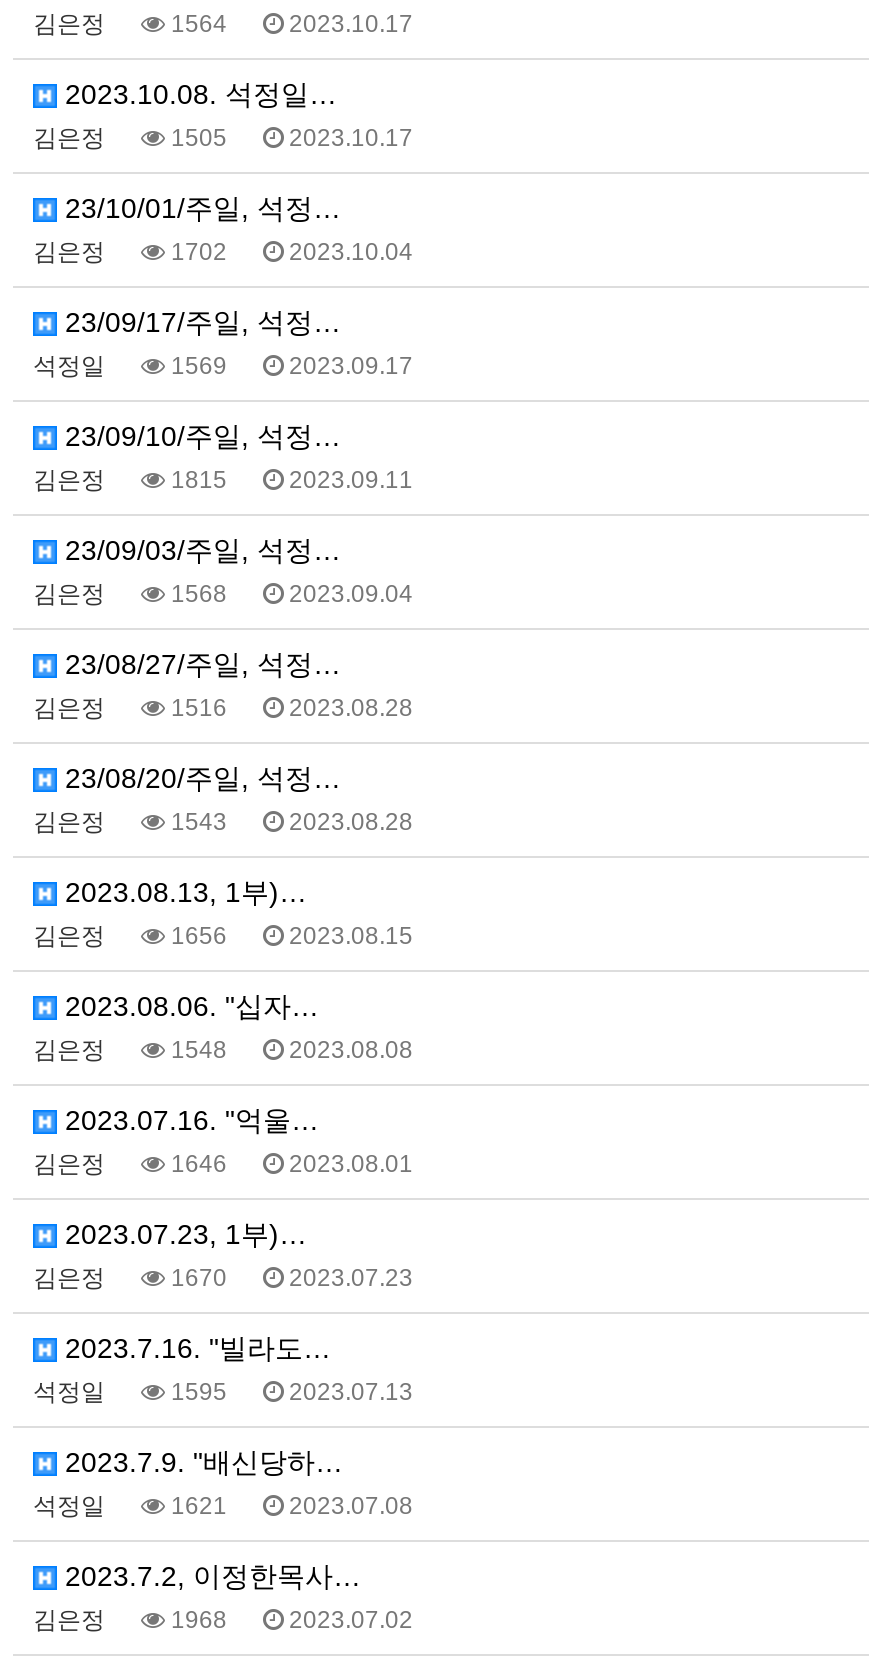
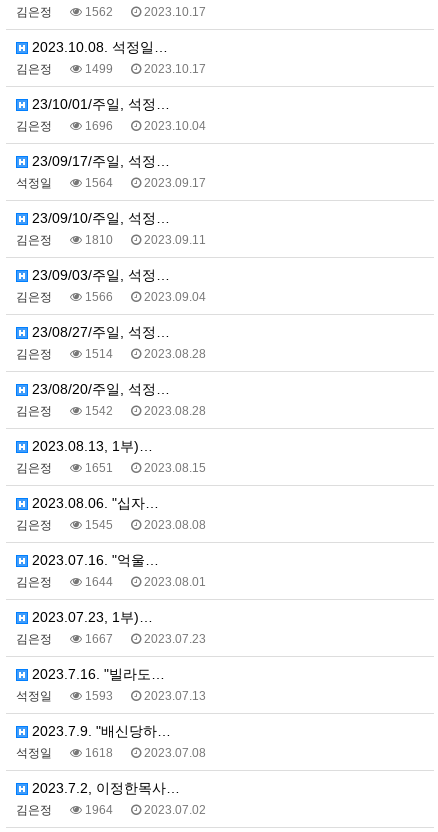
- 1564 2023.10.17
+ 1562 2023.10.17

- 1505 2023.10.17
+ 1499 2023.10.17

- 1702 2023.10.04
+ 1696 2023.10.04

- 1569 2023.09.17
+ 1564 2023.09.17

- 1815 2023.09.11
+ 1810 2023.09.11

- 1568 2023.09.04
+ 1566 2023.09.04

- 1516 2023.08.28
+ 1514 2023.08.28

- 1543 2023.08.28
+ 1542 2023.08.28

- 1656 2023.08.15
+ 1651 2023.08.15

- 1548 2023.08.08
+ 1545 2023.08.08

- 1646 2023.08.01
+ 1644 2023.08.01

- 1670 2023.07.23
+ 1667 2023.07.23

- 1595 2023.07.13
+ 1593 2023.07.13

- 1621 2023.07.08
+ 1618 2023.07.08

- 1968 2023.07.02
+ 1964 2023.07.02
